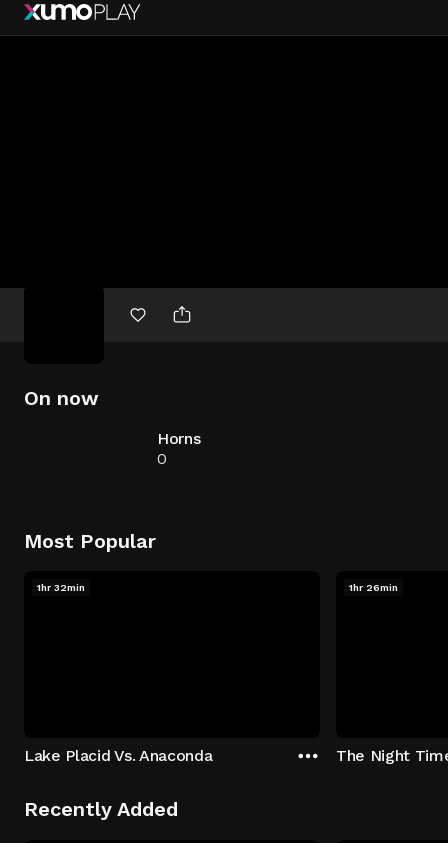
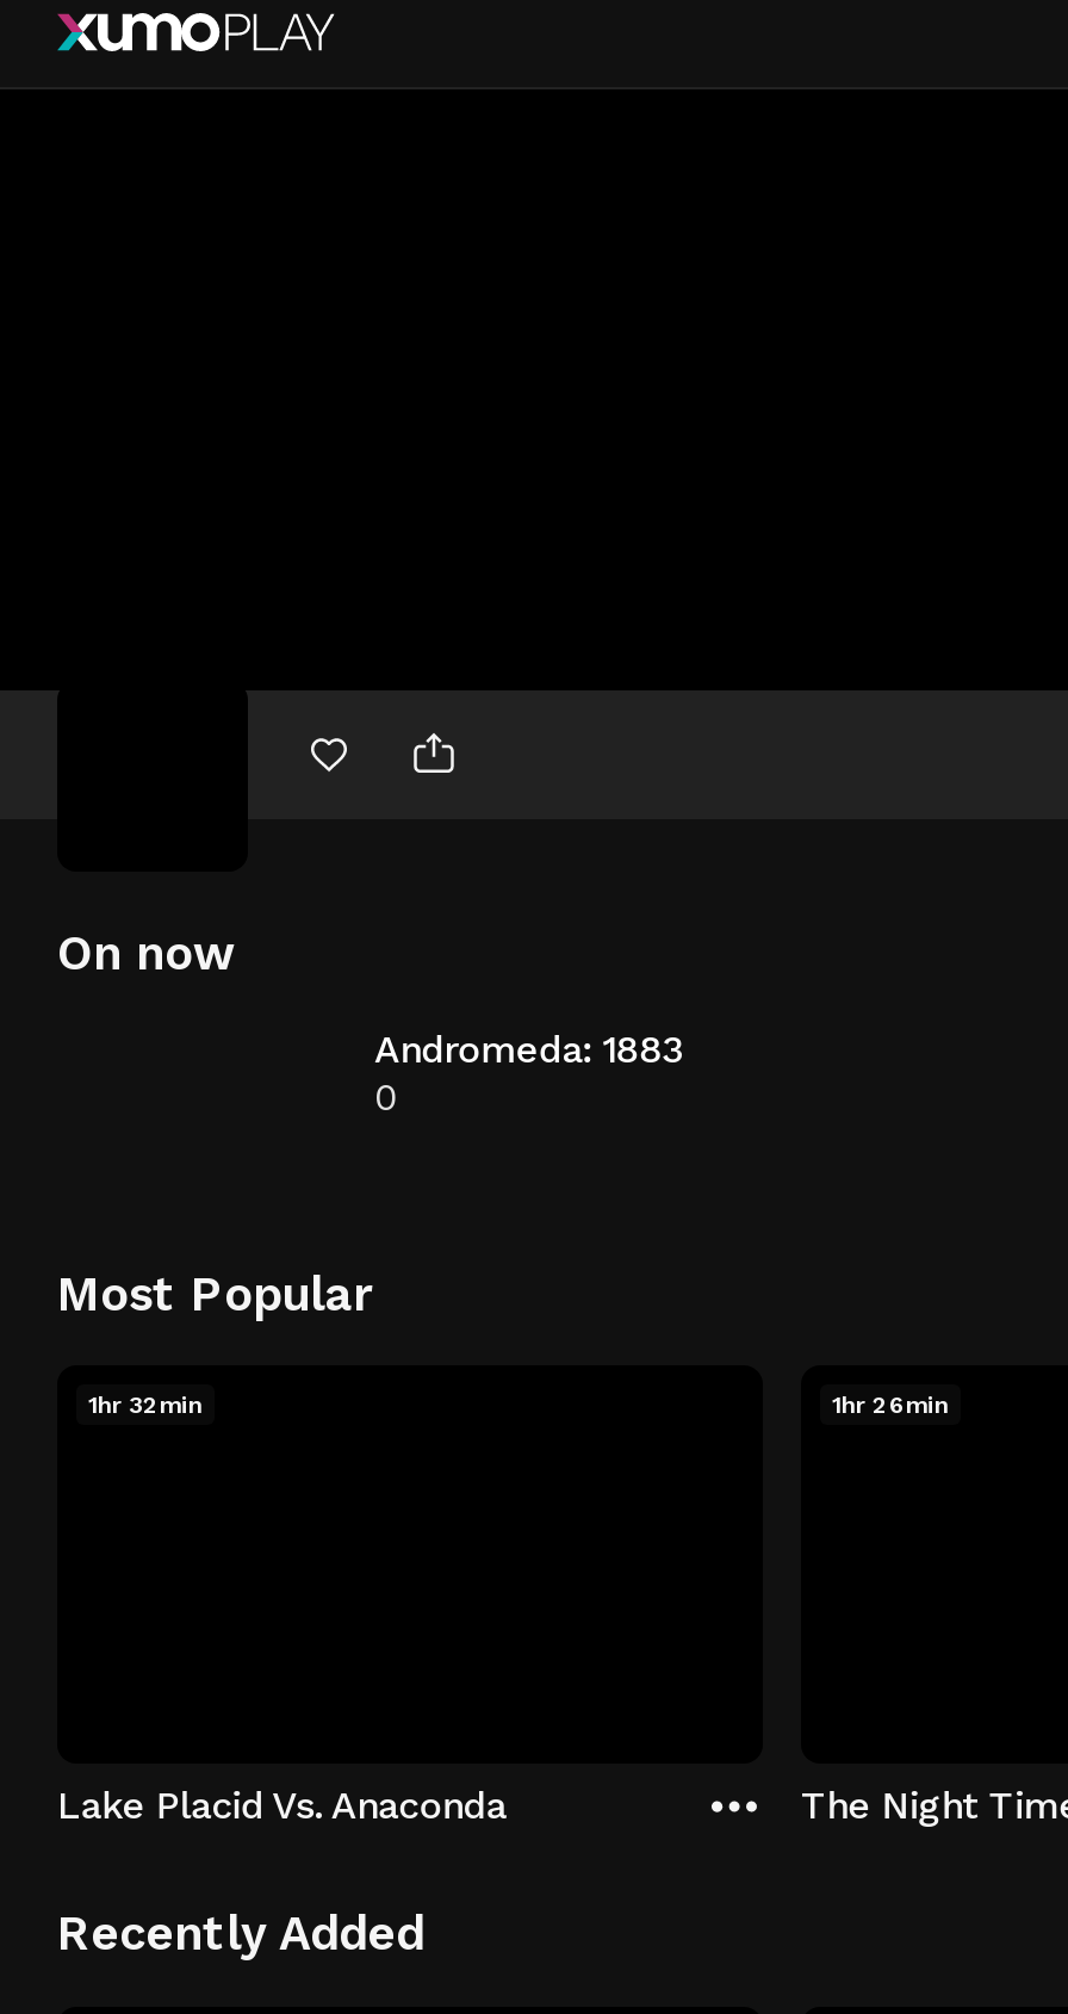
- Horns
+ Andromeda: 1883
